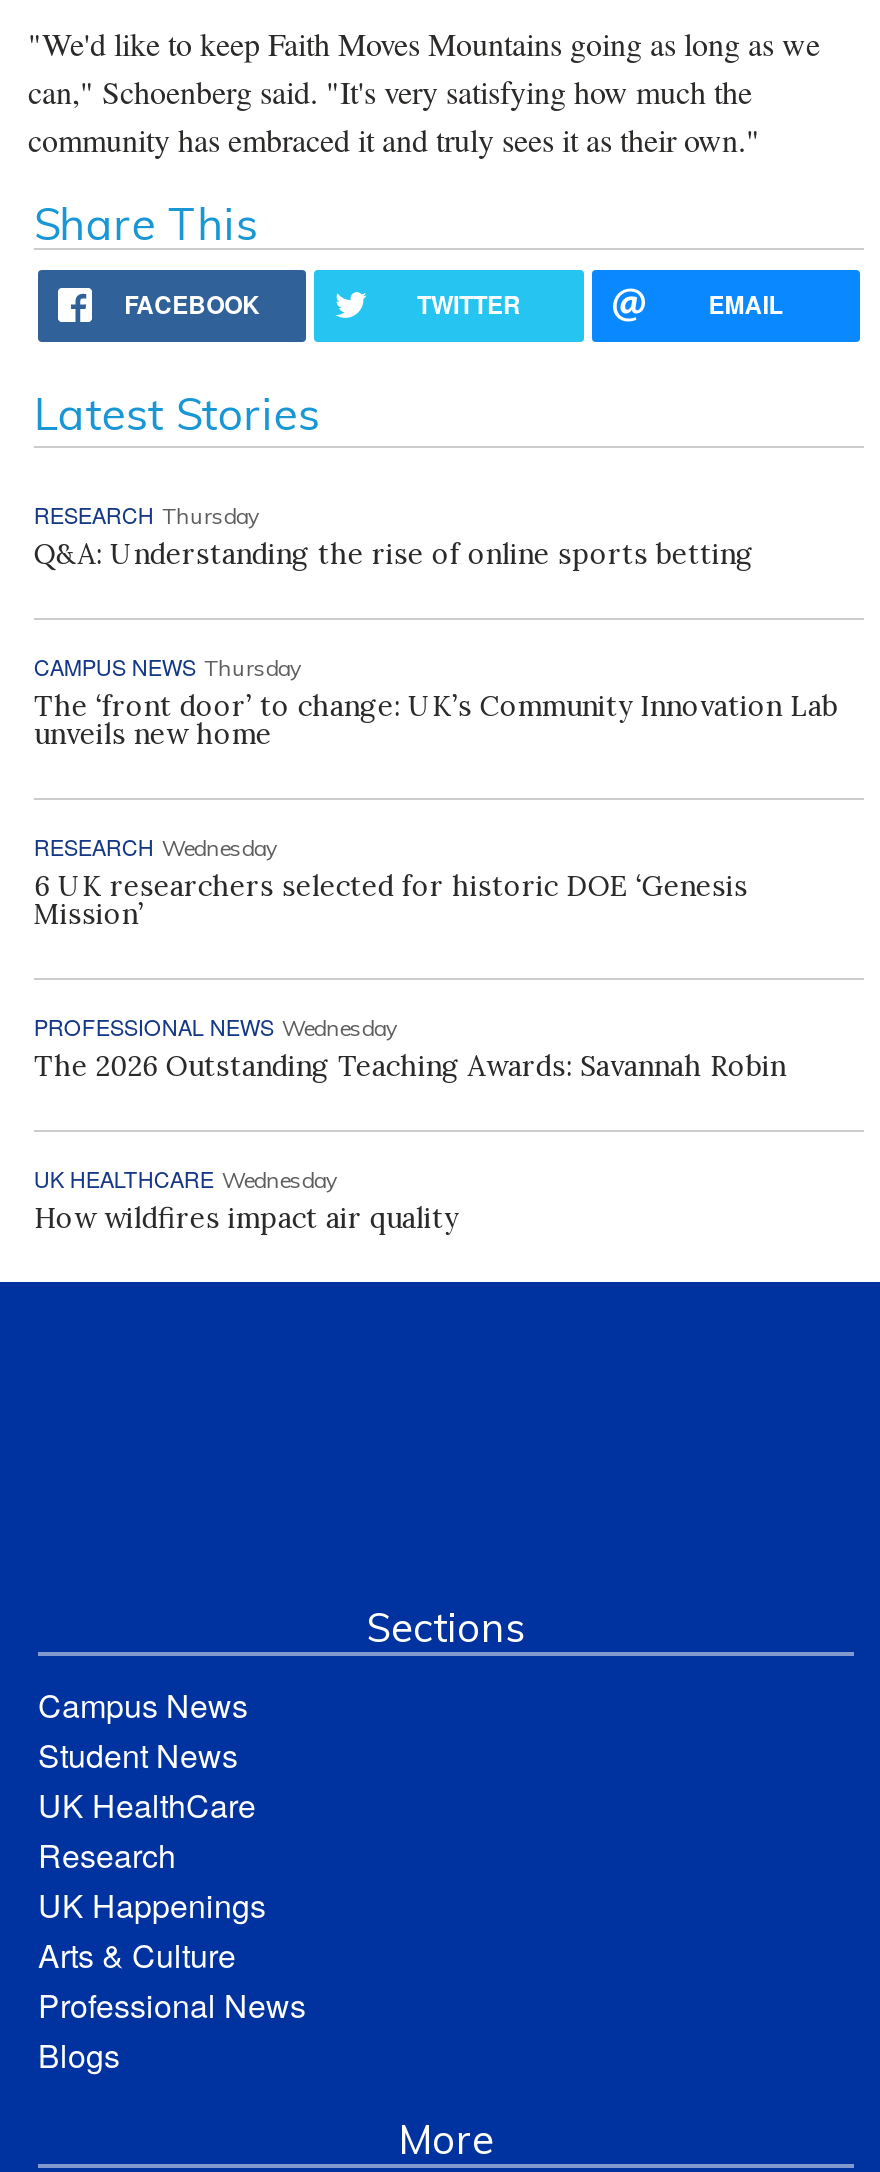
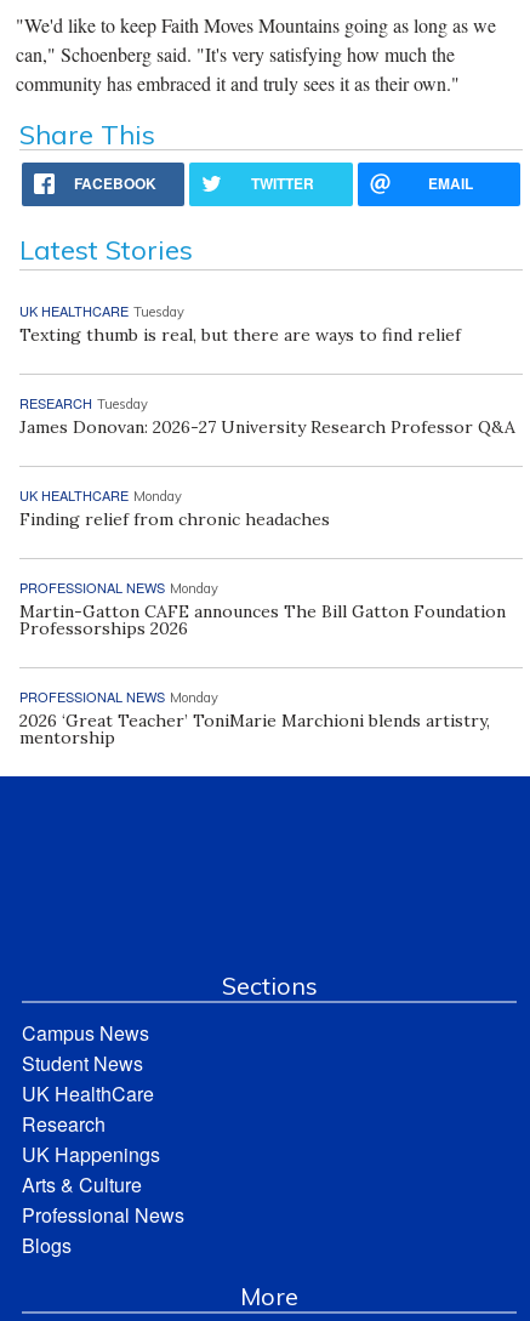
- RESEARCH Thursday
- Q&A: Understanding the rise of online sports betting
+ UK HEALTHCARE Tuesday
+ Texting thumb is real, but there are ways to find relief

- CAMPUS NEWS Thursday
- The ‘front door’ to change: UK’s Community Innovation Lab
- unveils new home
+ RESEARCH Tuesday
+ James Donovan: 2026-27 University Research Professor Q&A

- RESEARCH Wednesday
- 6 UK researchers selected for historic DOE ‘Genesis
- Mission’
+ UK HEALTHCARE Monday
+ Finding relief from chronic headaches

- PROFESSIONAL NEWS Wednesday
- The 2026 Outstanding Teaching Awards: Savannah Robin
+ PROFESSIONAL NEWS Monday
+ Martin-Gatton CAFE announces The Bill Gatton Foundation
+ Professorships 2026

- UK HEALTHCARE Wednesday
- How wildfires impact air quality
+ PROFESSIONAL NEWS Monday
+ 2026 ‘Great Teacher’ ToniMarie Marchioni blends artistry,
+ mentorship
